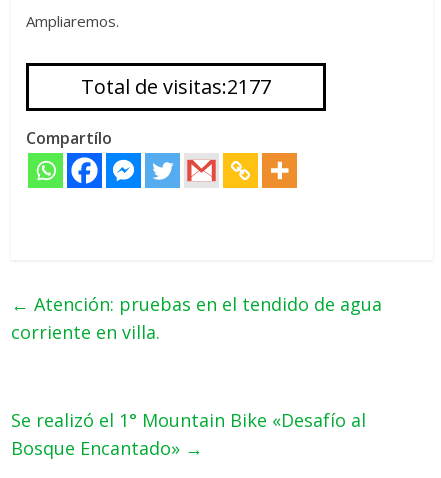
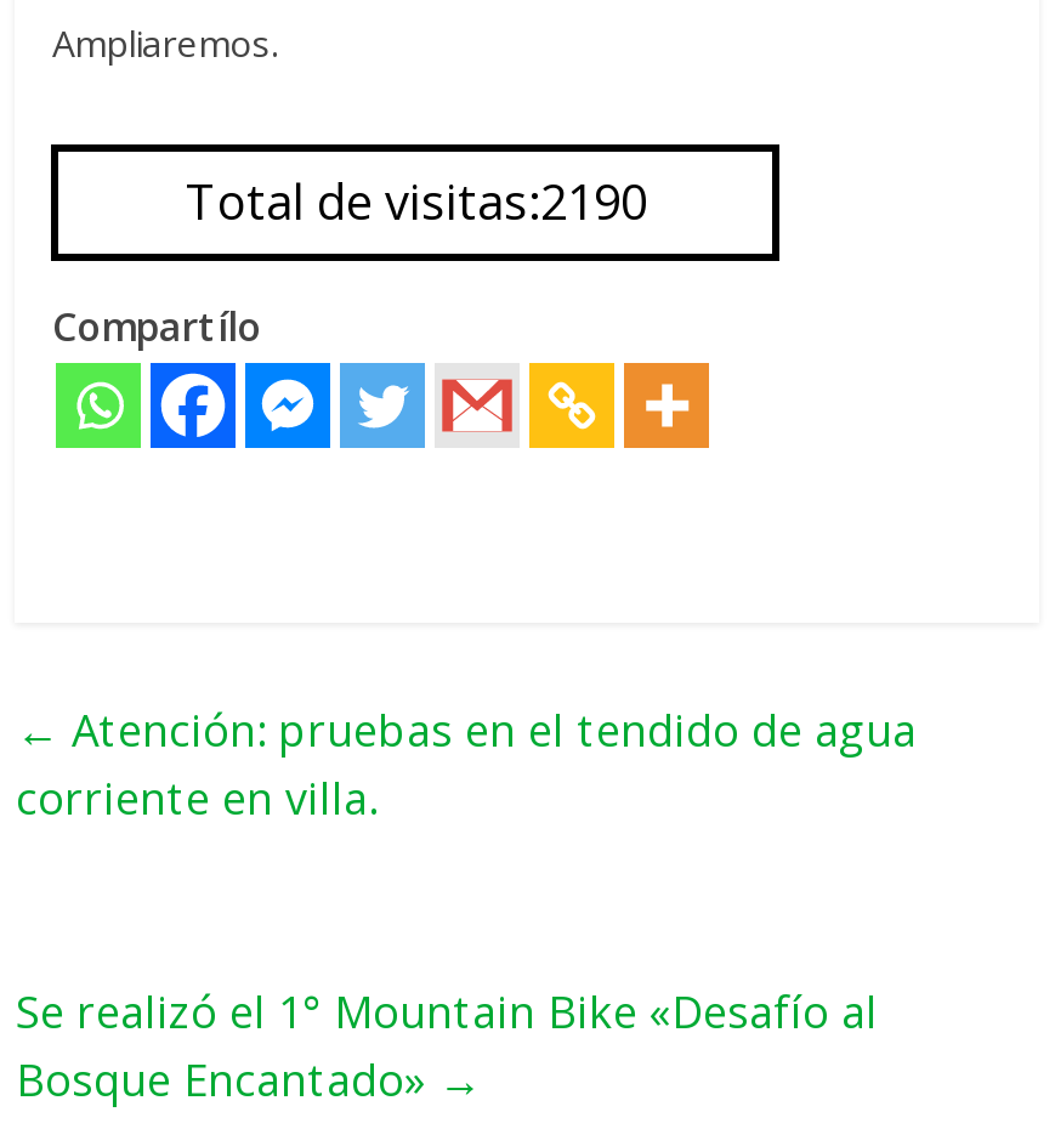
- Total de visitas:2177
+ Total de visitas:2190
